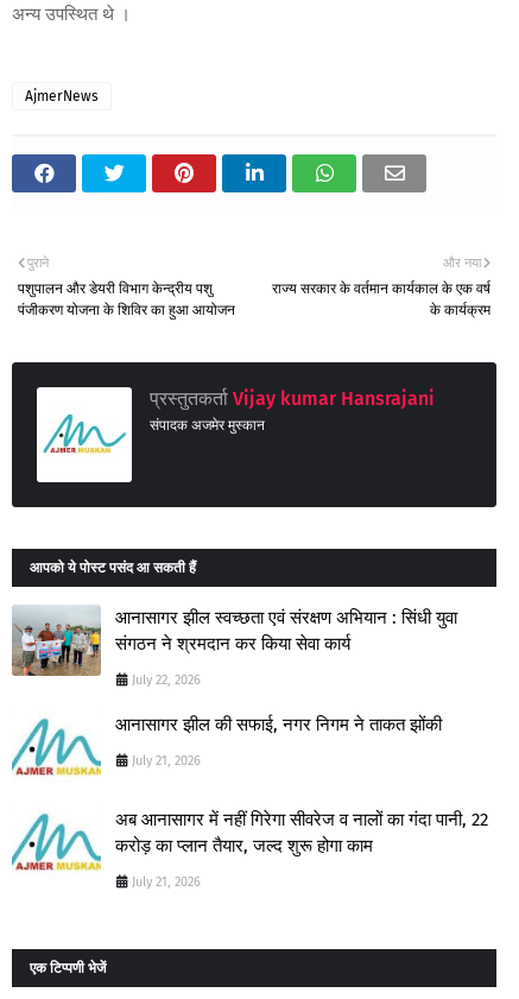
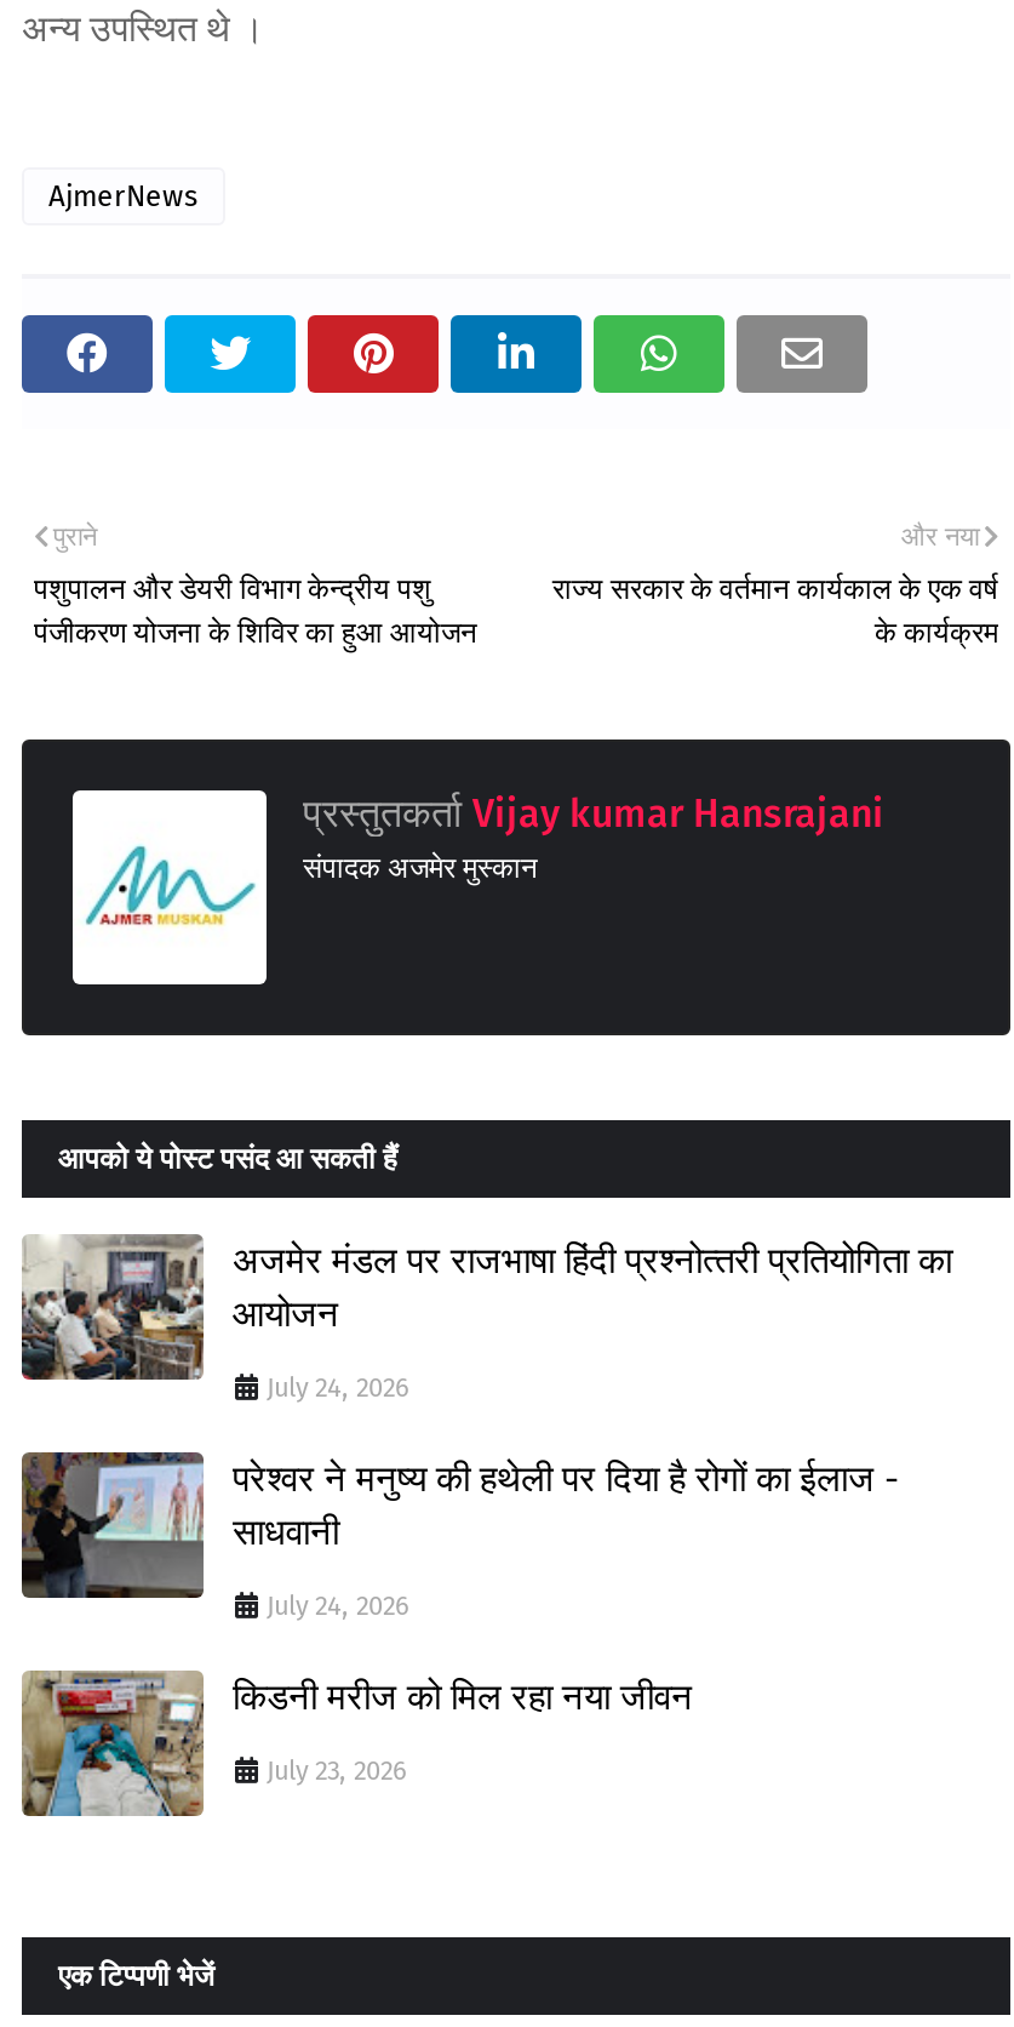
- [image]
- आनासागर झील स्वच्छता एवं संरक्षण अभियान : सिंधी युवा
- संगठन ने श्रमदान कर किया सेवा कार्य
+ [image]
+ अजमेर मंडल पर राजभाषा हिंदी प्रश्‍नोत्‍तरी प्रतियोगिता का
+ आयोजन

- July 22, 2026
+ July 24, 2026

- [image]
- आनासागर झील की सफाई, नगर निगम ने ताकत झोंकी
+ [image]
+ परेश्वर ने मनुष्य की हथेली पर दिया है रोगों का ईलाज -
+ साधवानी

- July 21, 2026
+ July 24, 2026

- [image]
- अब आनासागर में नहीं गिरेगा सीवरेज व नालों का गंदा पानी, 22
- करोड़ का प्लान तैयार, जल्द शुरू होगा काम
+ [image]
+ किडनी मरीज को मिल रहा नया जीवन

- July 21, 2026
+ July 23, 2026
